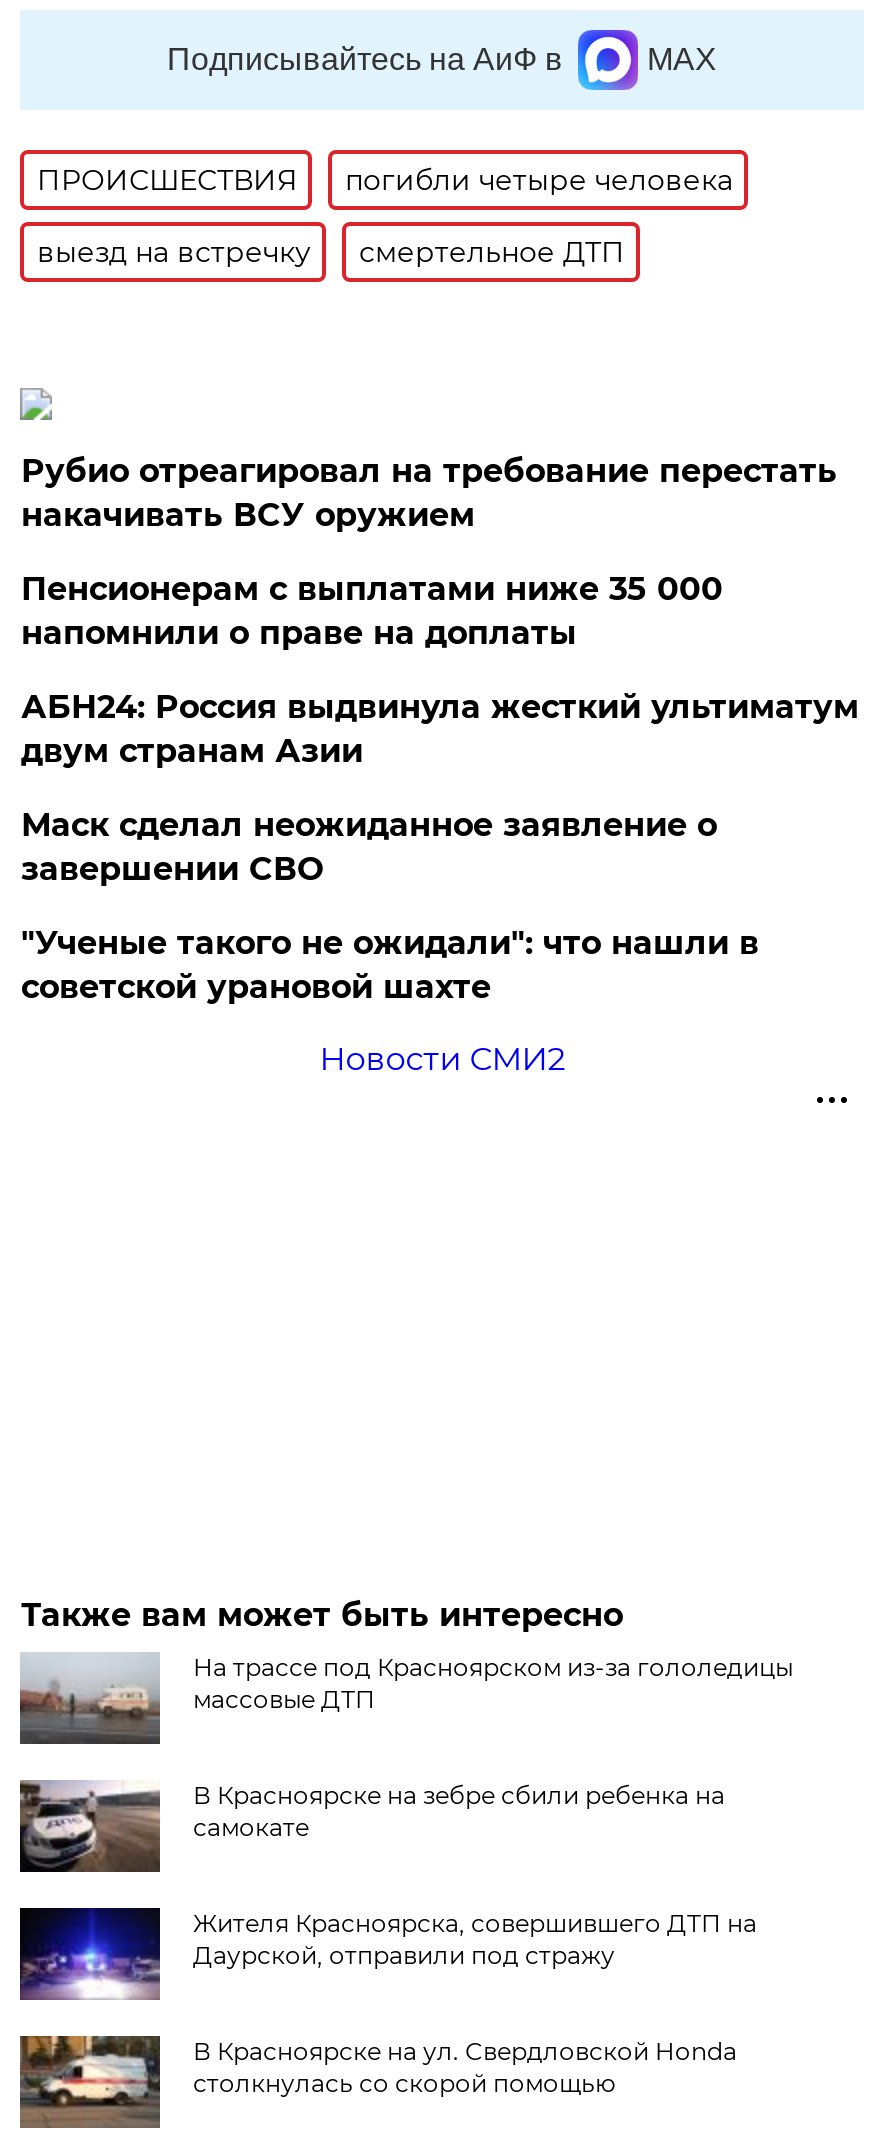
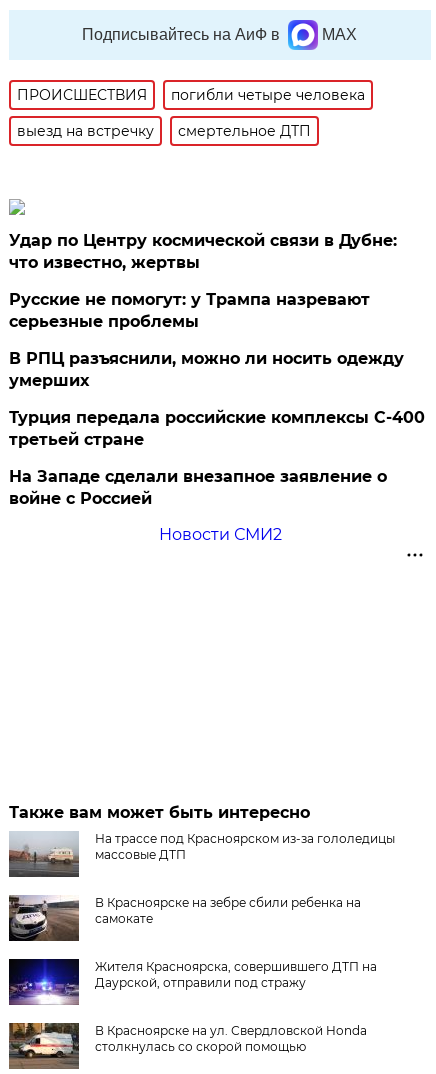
- Рубио отреагировал на требование перестать
- накачивать ВСУ оружием
+ Удар по Центру космической связи в Дубне:
+ что известно, жертвы

- Пенсионерам с выплатами ниже 35 000
- напомнили о праве на доплаты
+ Русские не помогут: у Трампа назревают
+ серьезные проблемы

- АБН24: Россия выдвинула жесткий ультиматум
- двум странам Азии
+ В РПЦ разъяснили, можно ли носить одежду
+ умерших

- Маск сделал неожиданное заявление о
- завершении СВО
+ Турция передала российские комплексы С-400
+ третьей стране

- "Ученые такого не ожидали": что нашли в
- советской урановой шахте
+ На Западе сделали внезапное заявление о
+ войне с Россией
